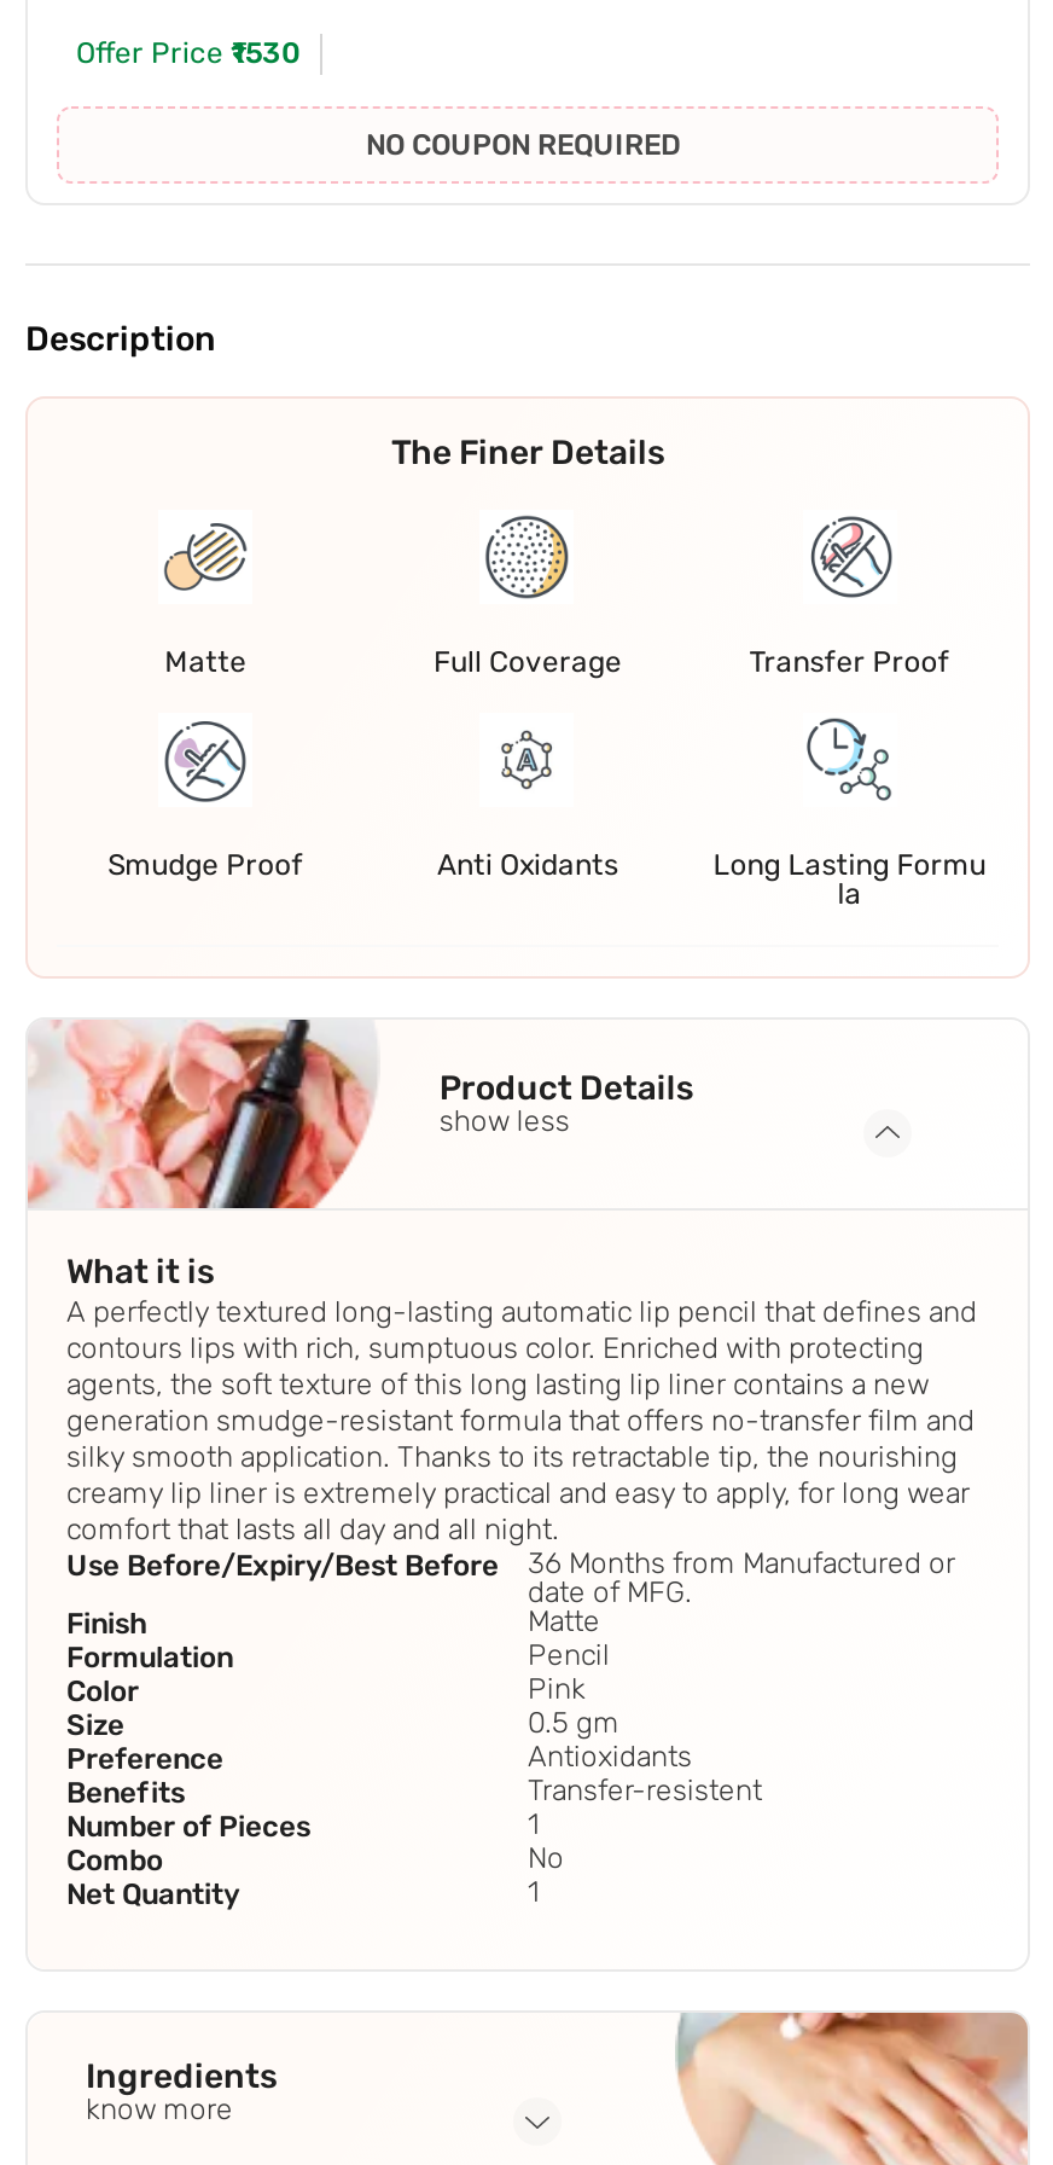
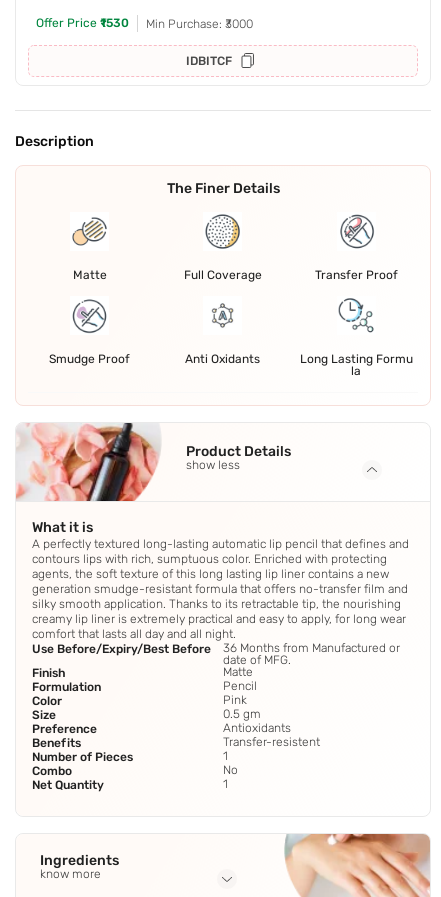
- NO COUPON REQUIRED
+ Min Purchase: ₹3000
+ IDBITCF
